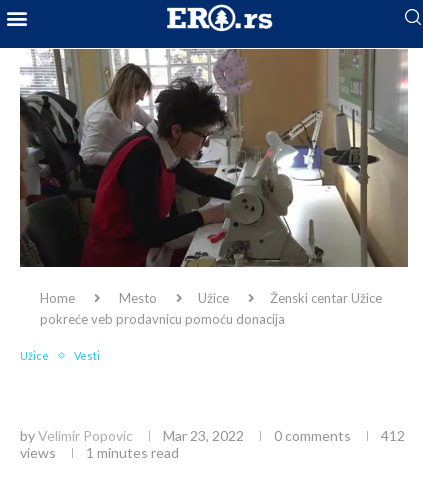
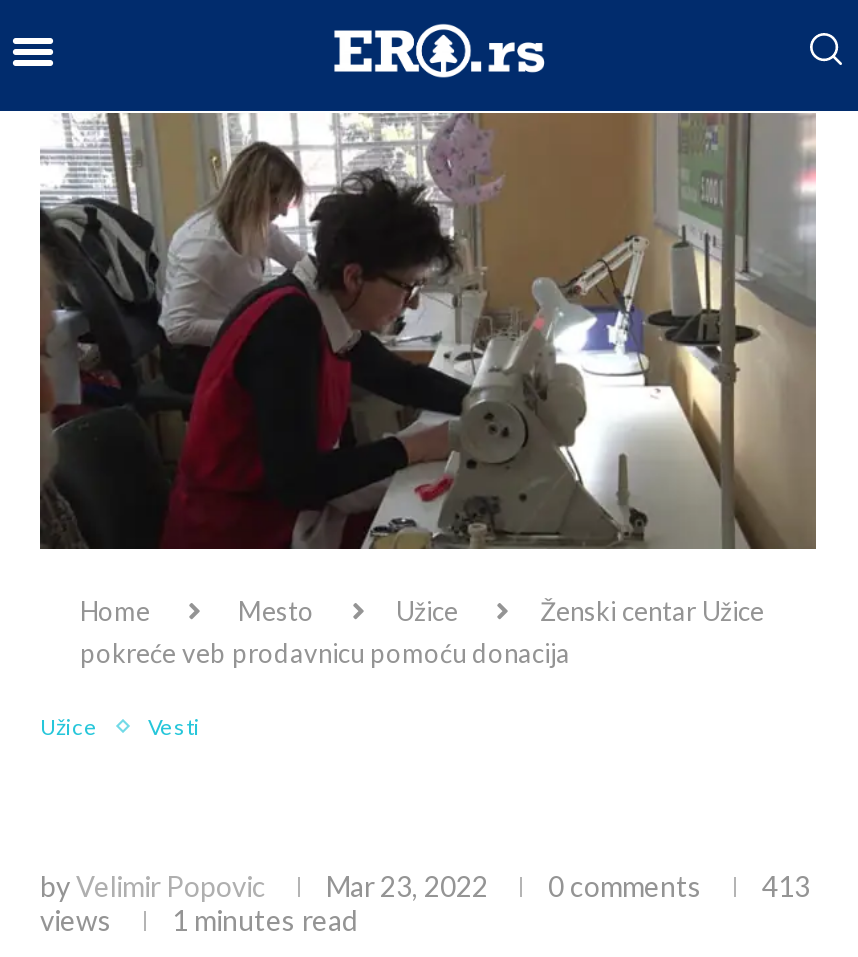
- 412
+ 413
